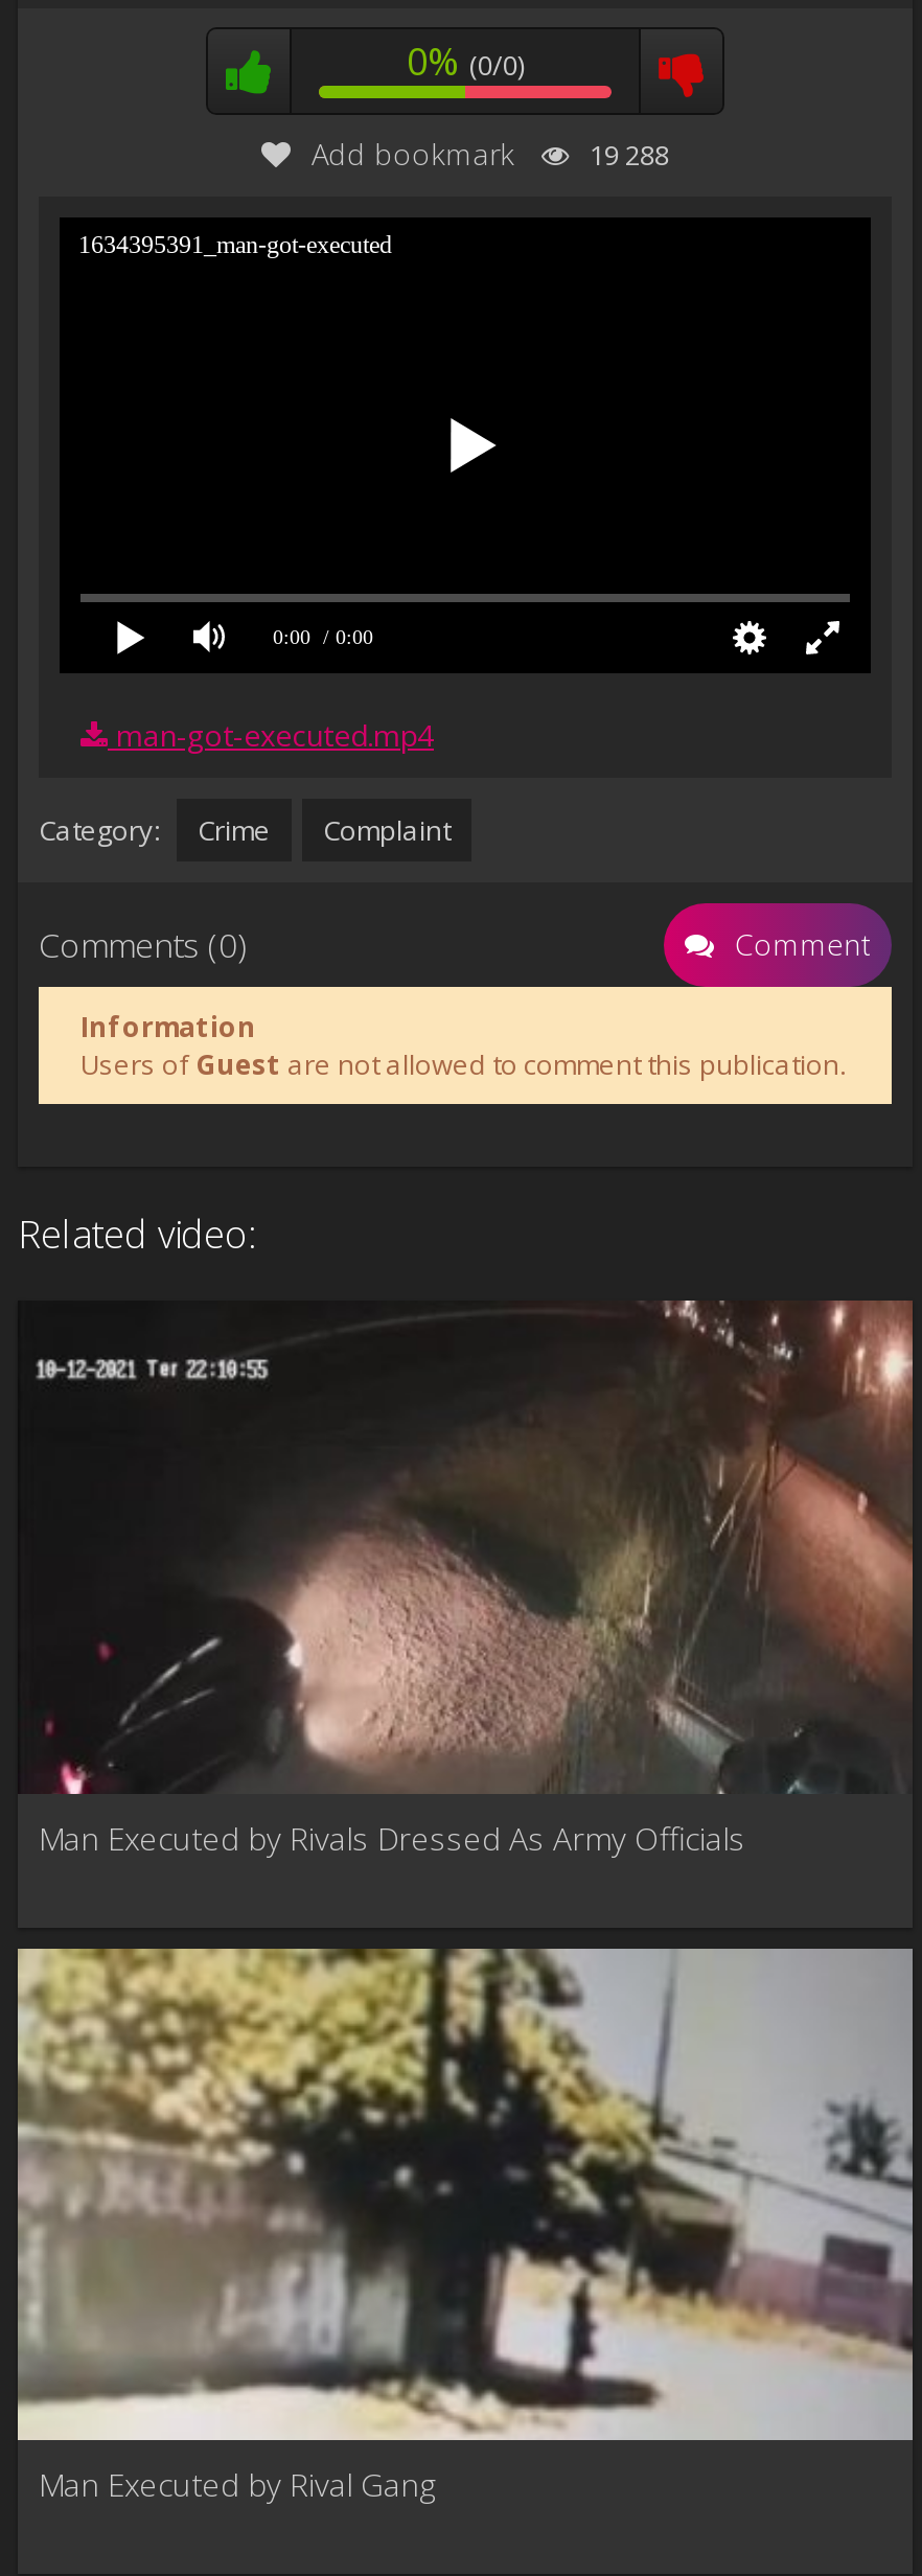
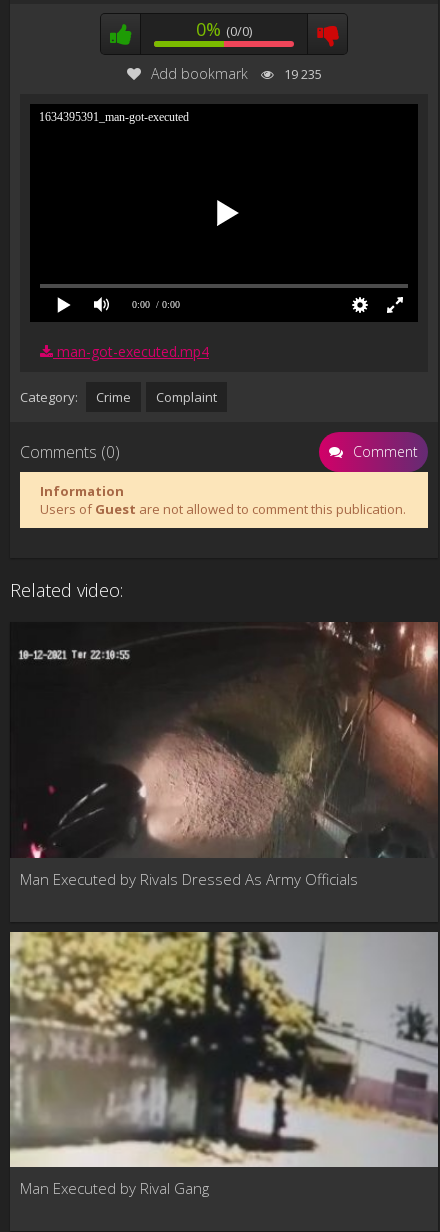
- Add bookmark 19 288
+ Add bookmark 19 235
